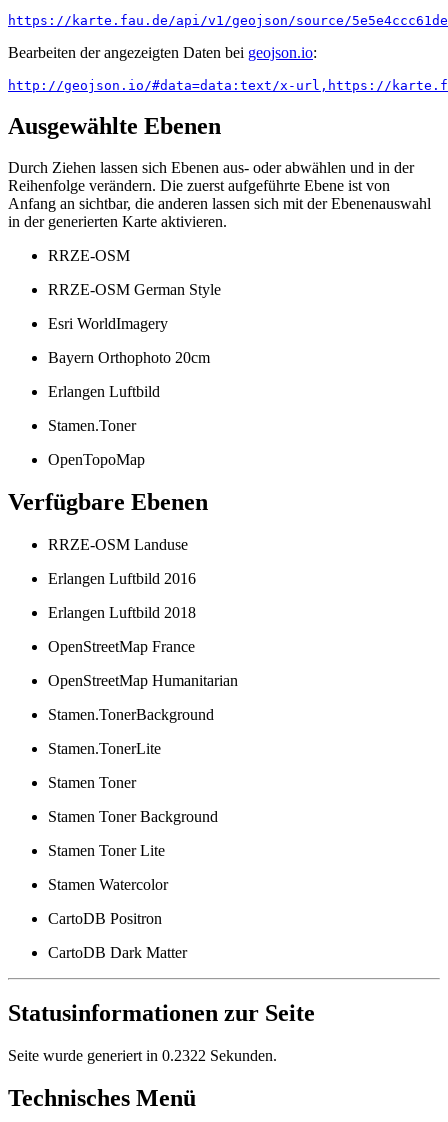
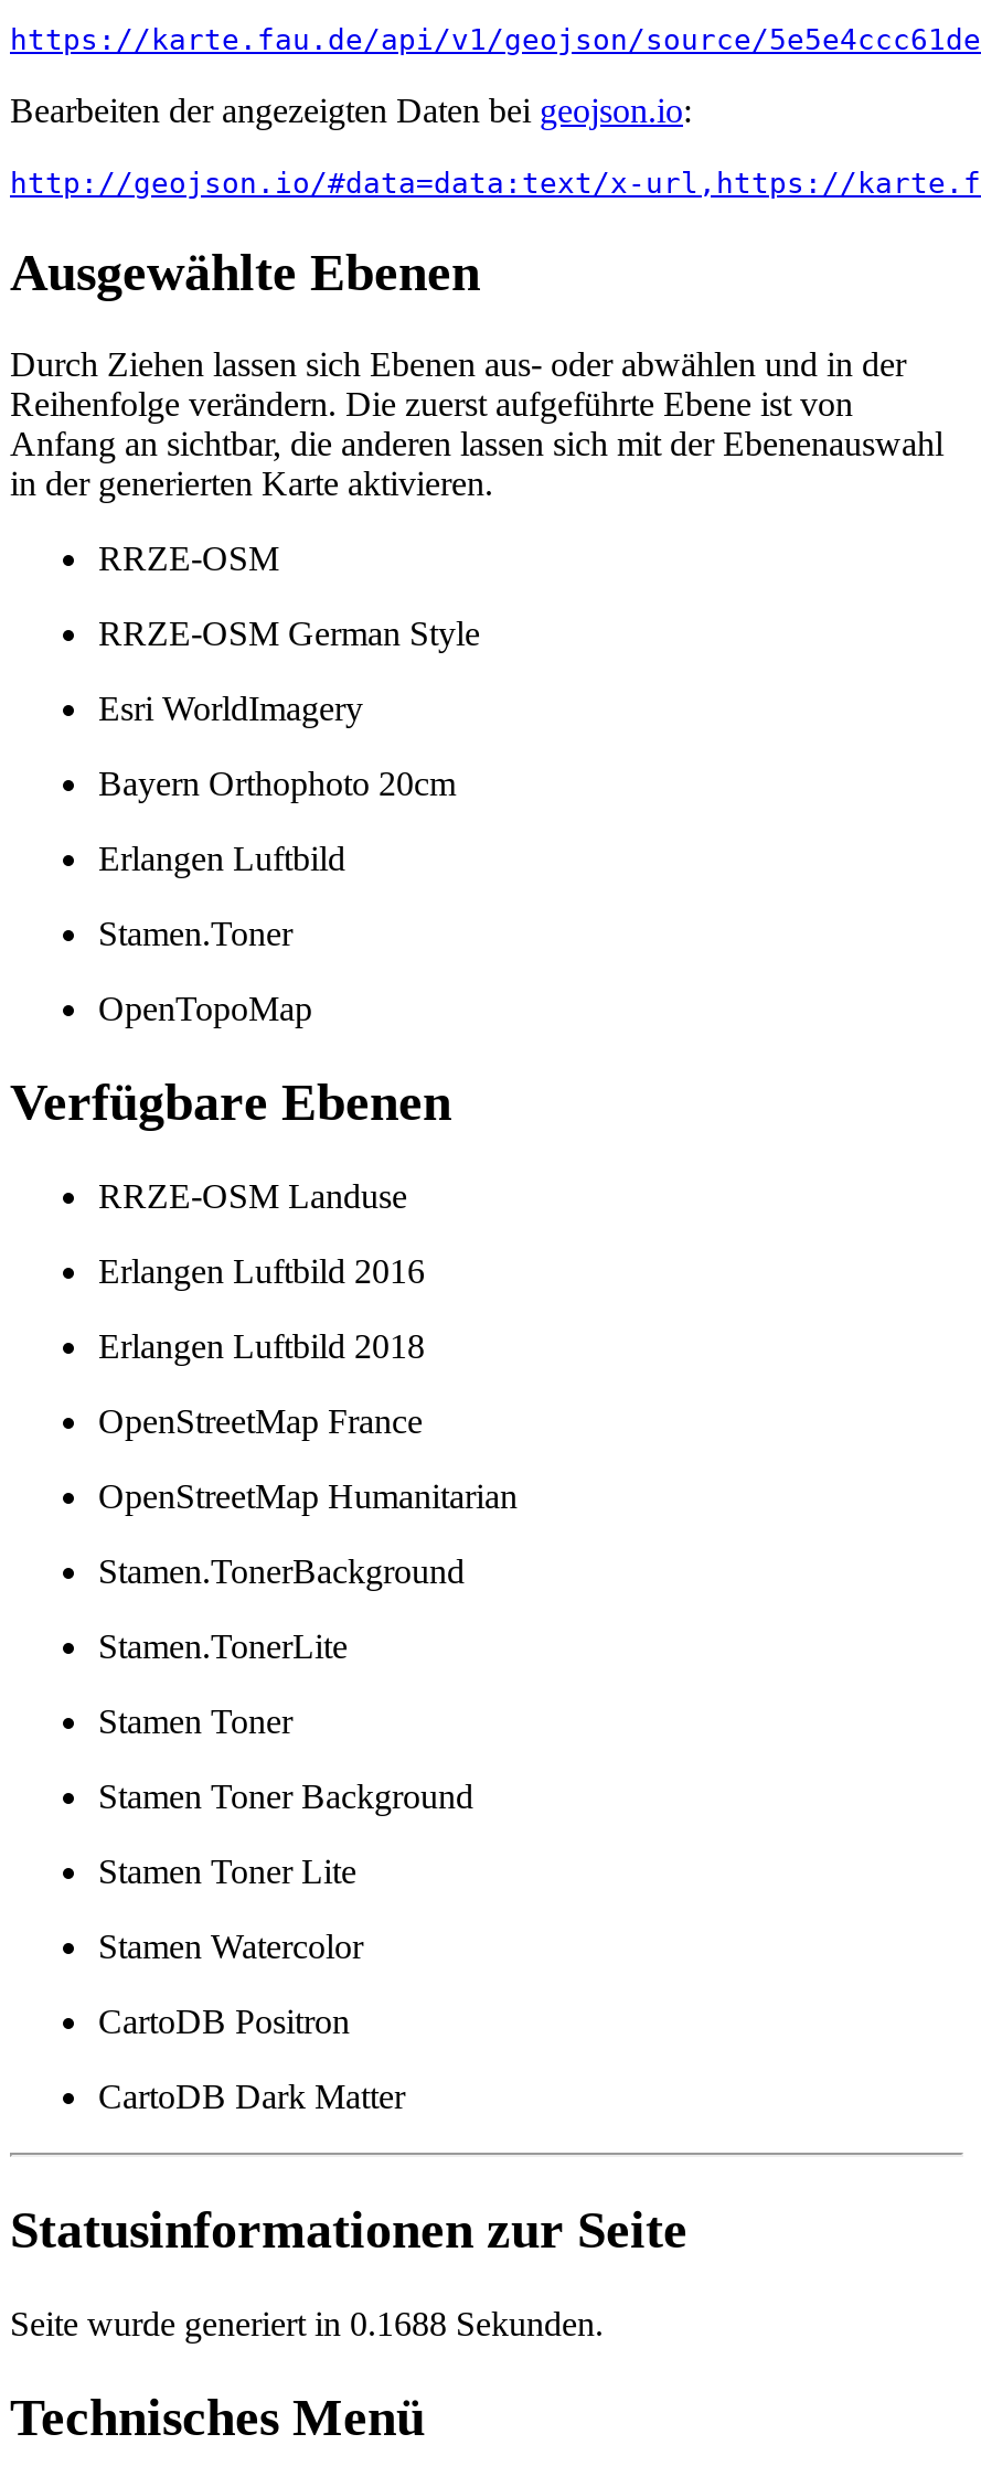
- Seite wurde generiert in 0.2322 Sekunden.
+ Seite wurde generiert in 0.1688 Sekunden.
